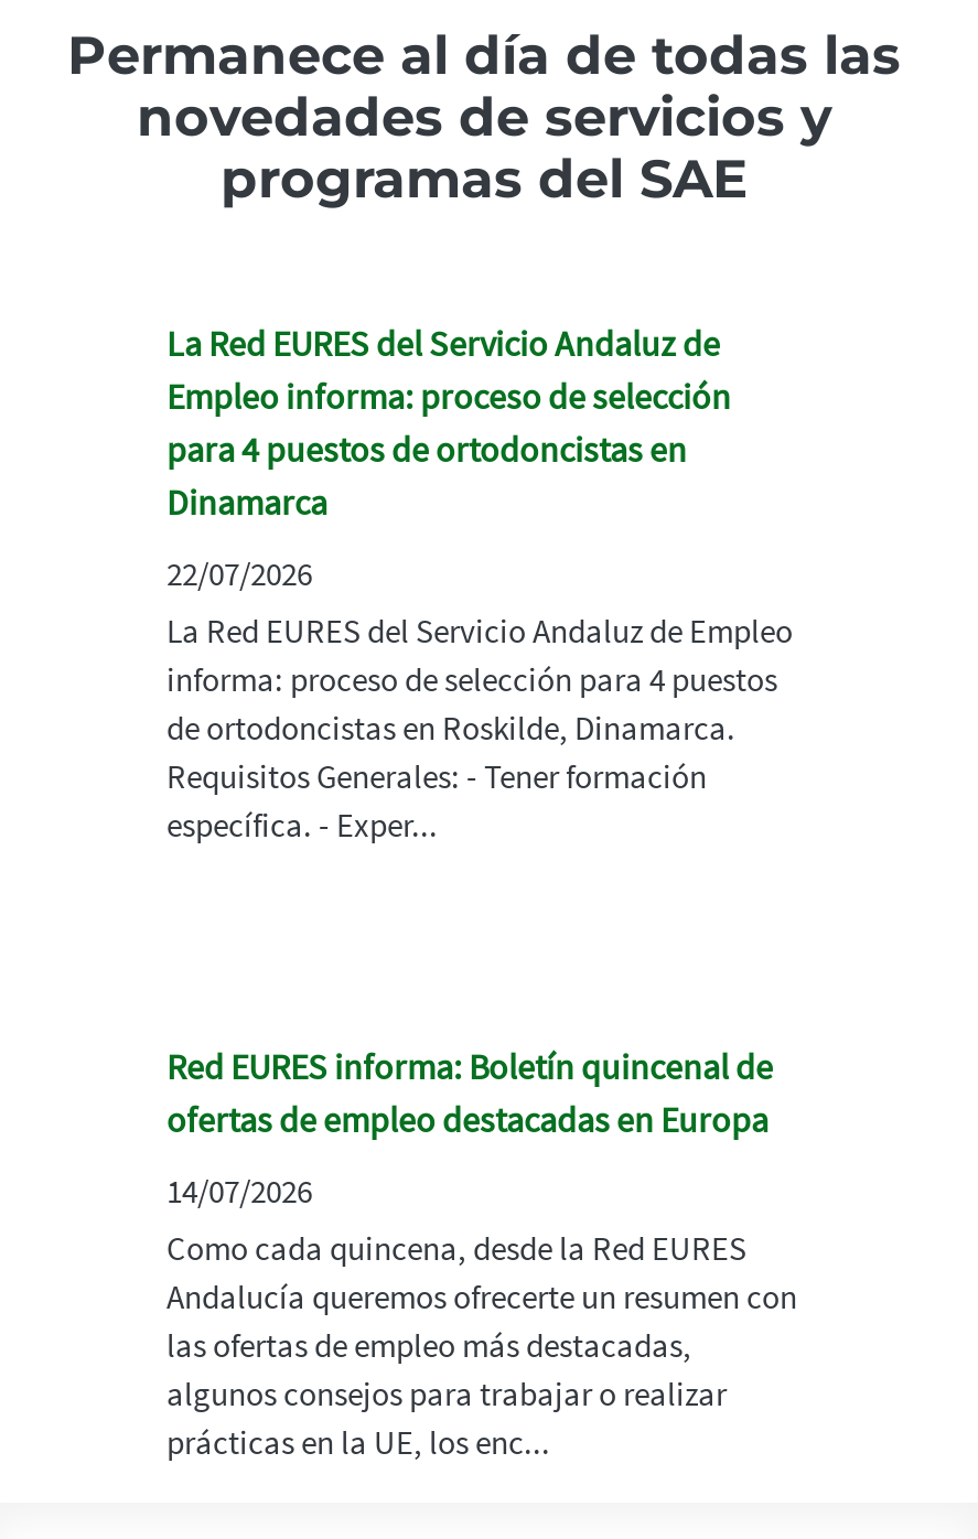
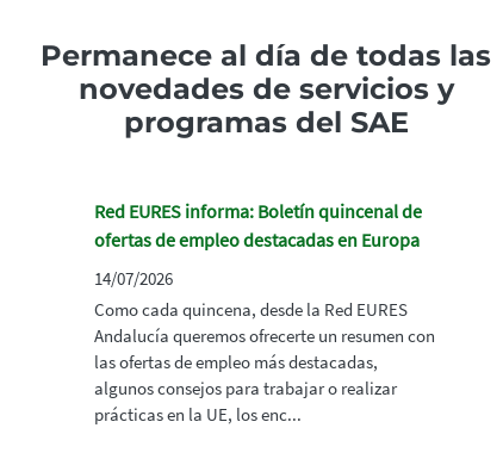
- La Red EURES del Servicio Andaluz de
- Empleo informa: proceso de selección
- para 4 puestos de ortodoncistas en
- Dinamarca
- 22/07/2026
- La Red EURES del Servicio Andaluz de Empleo
- informa: proceso de selección para 4 puestos
- de ortodoncistas en Roskilde, Dinamarca.
- Requisitos Generales: - Tener formación
- específica. - Exper...
